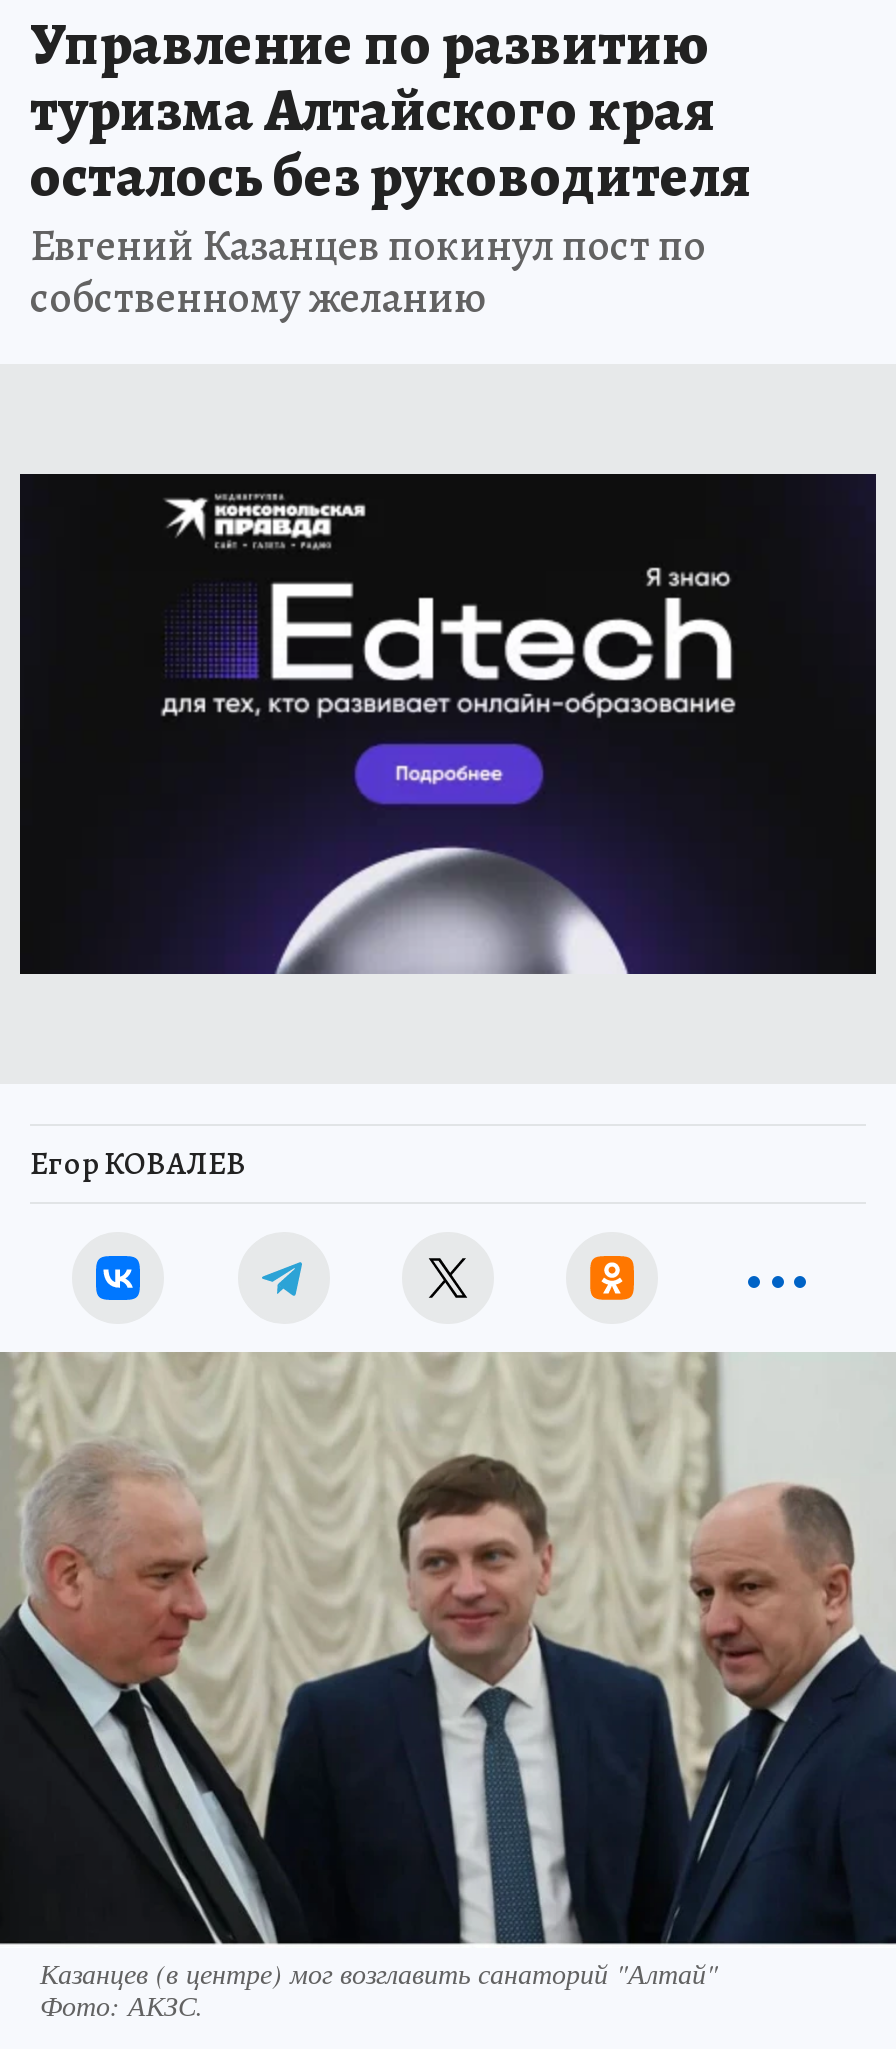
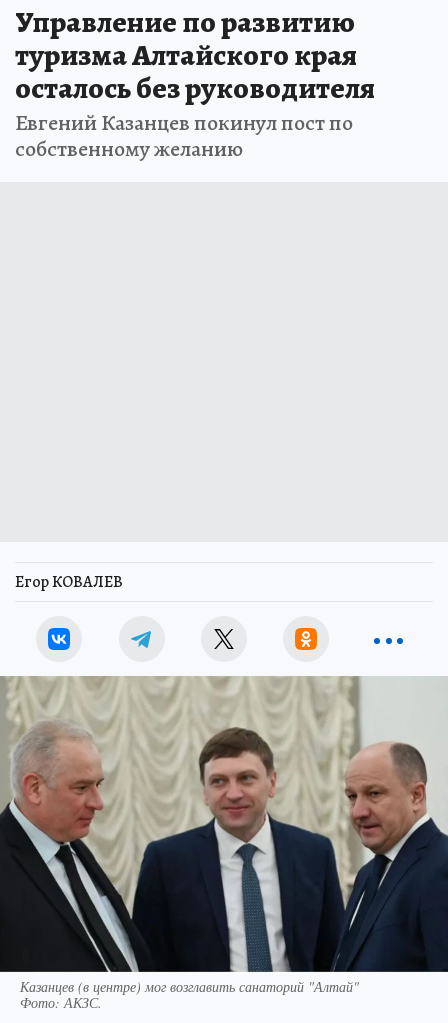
- [image]
